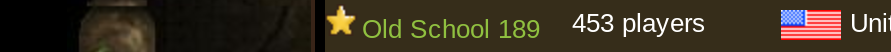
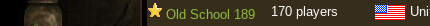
- Old School 189 453 players
+ Old School 189 170 players
